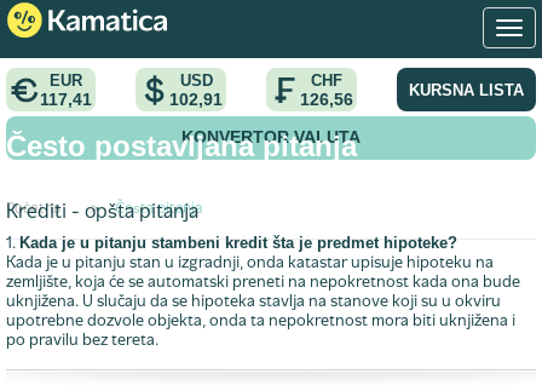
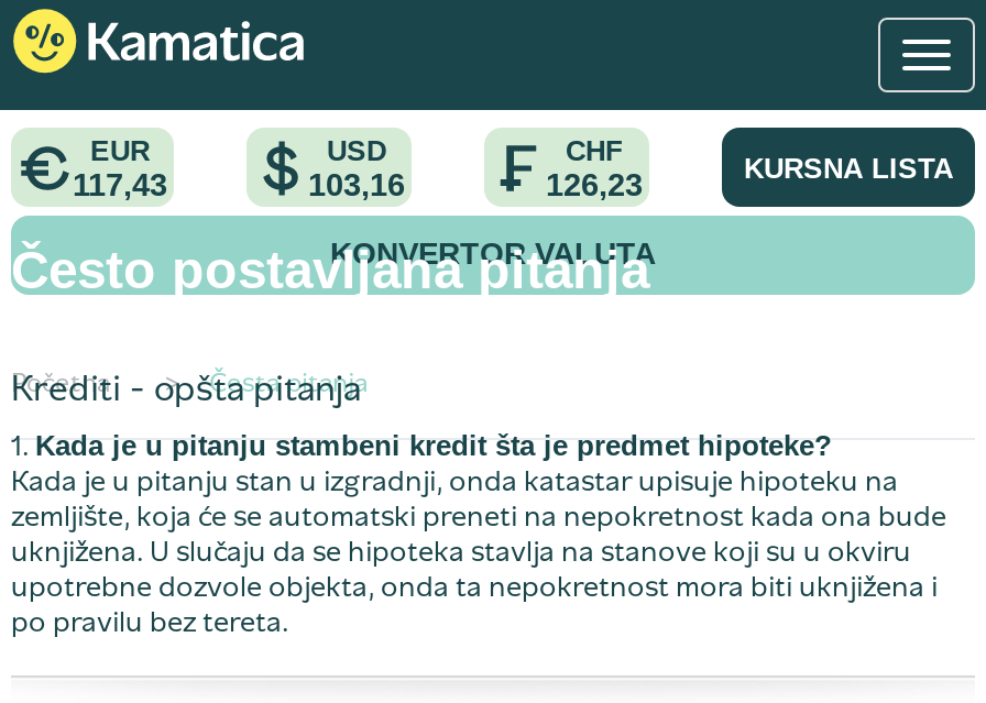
- 117,41
+ 117,43

- 102,91
+ 103,16

- 126,56
+ 126,23
